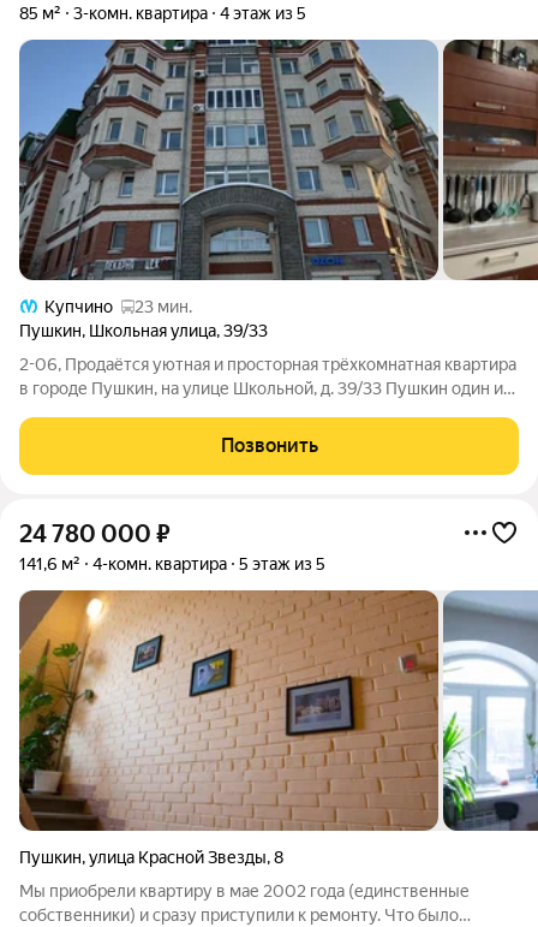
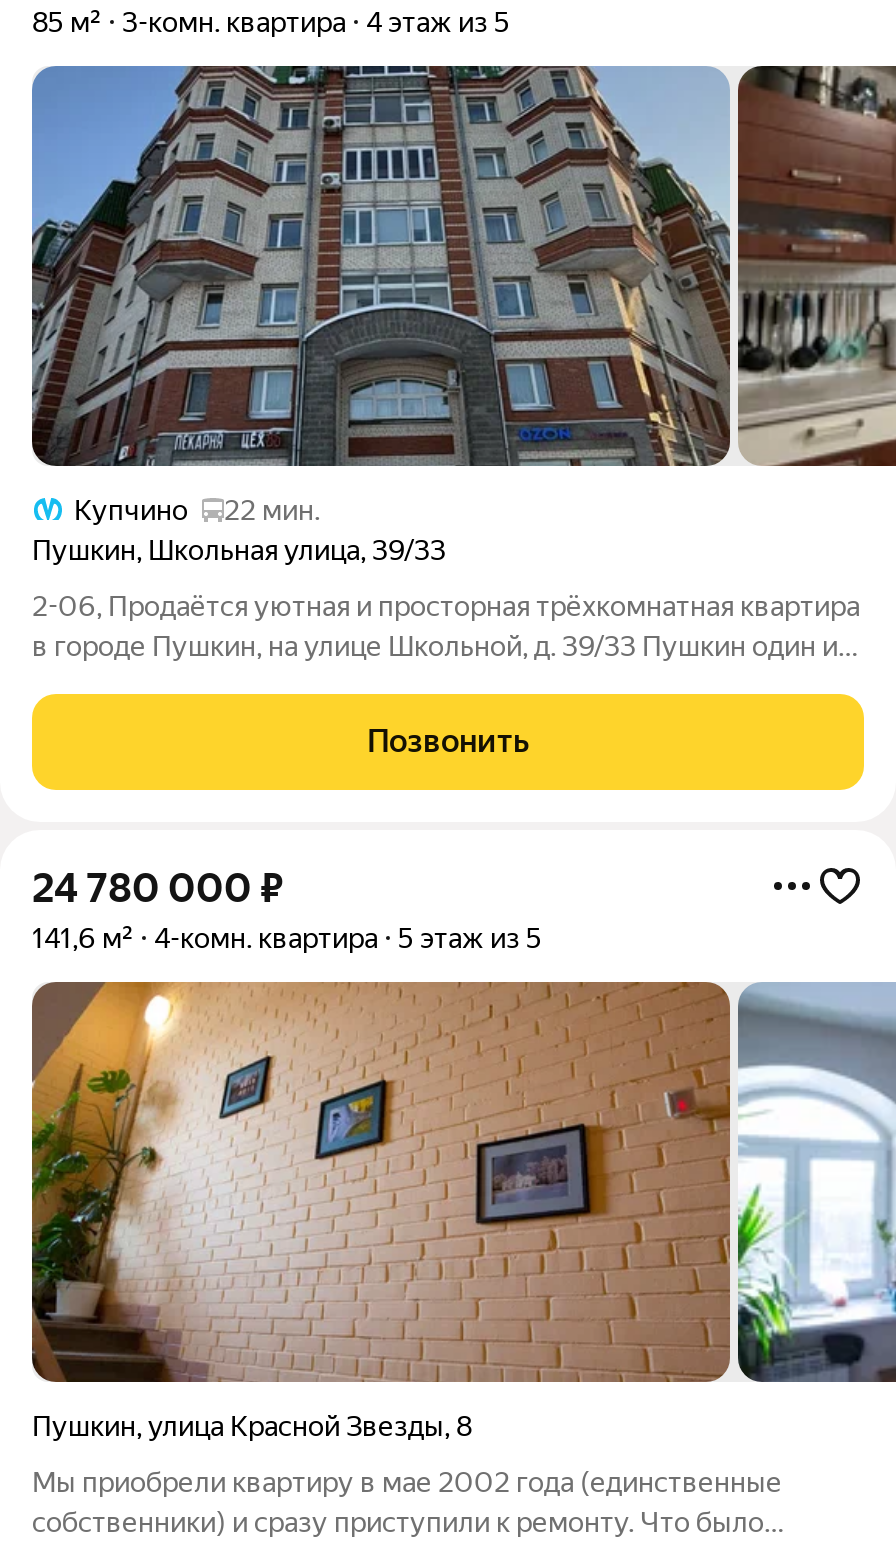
- Купчино 23 мин.
+ Купчино 22 мин.
